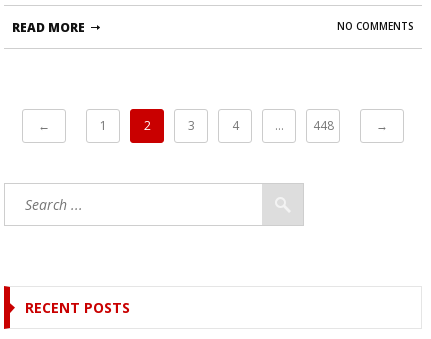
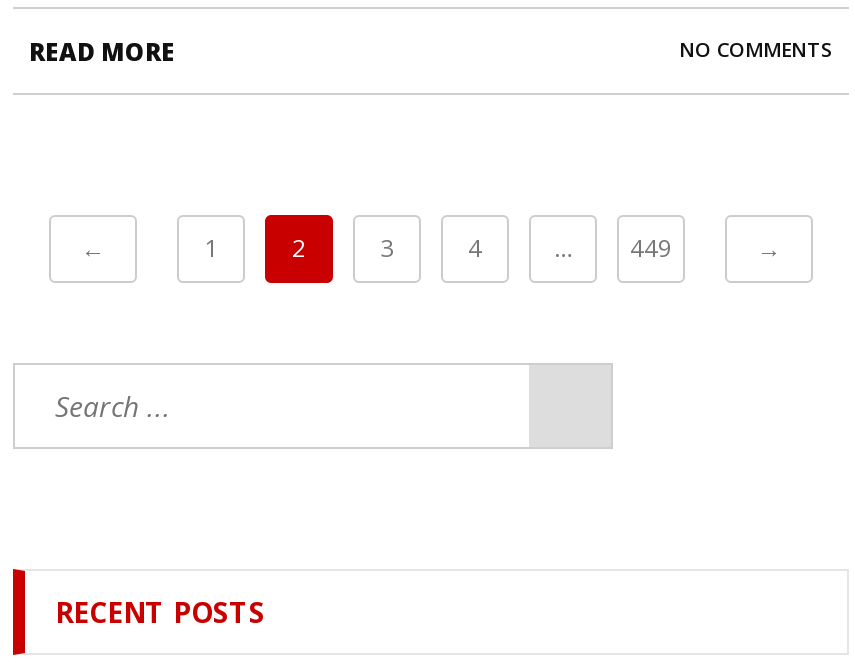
- 448
+ 449
